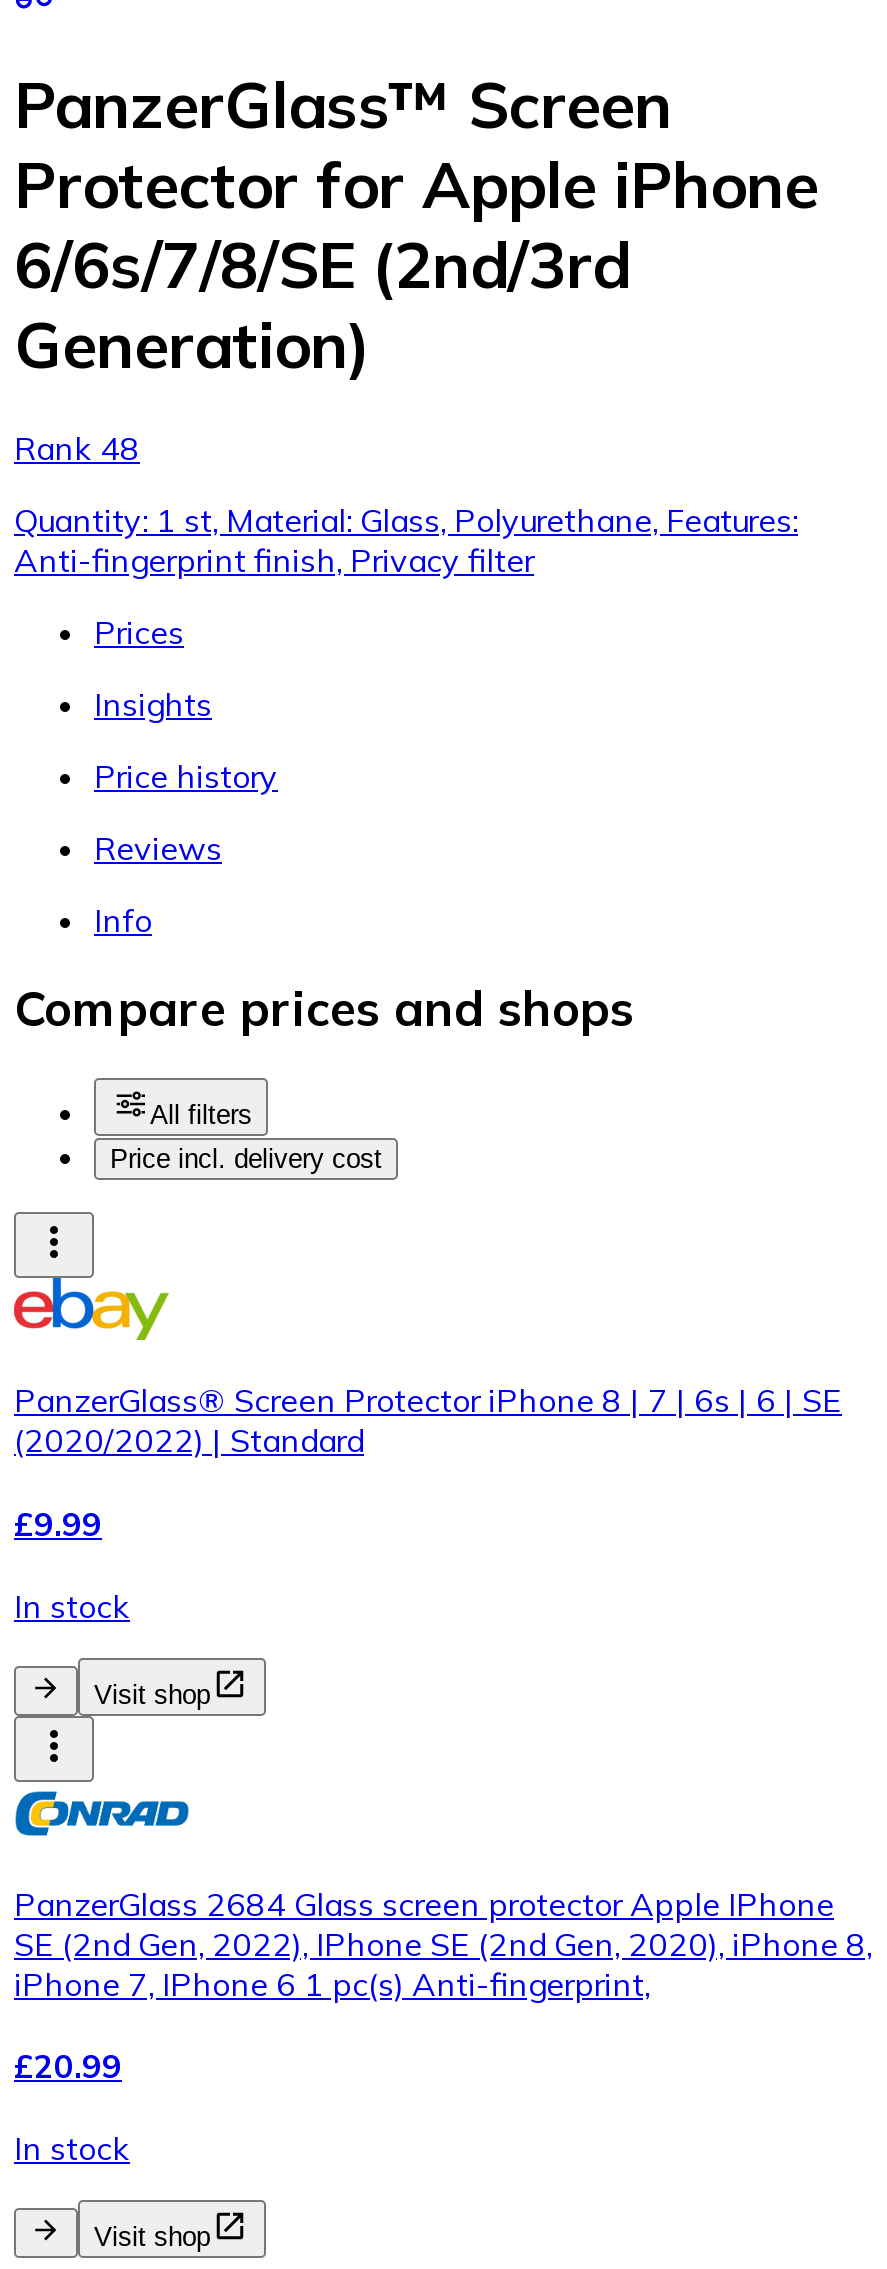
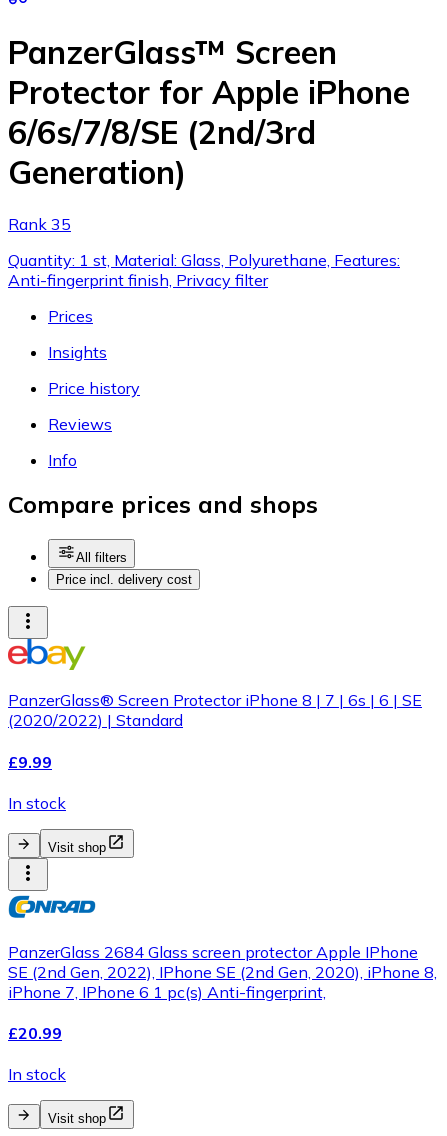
- Rank 48
+ Rank 35
